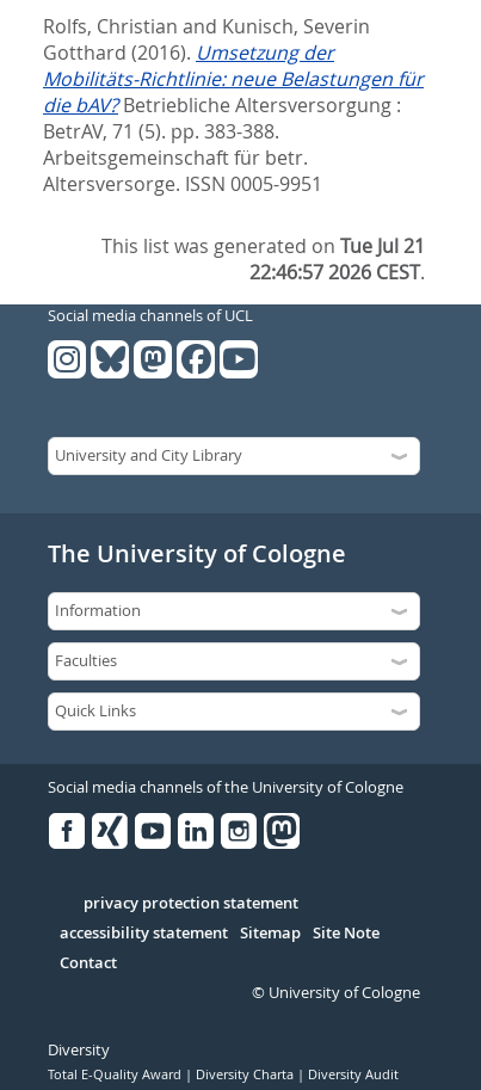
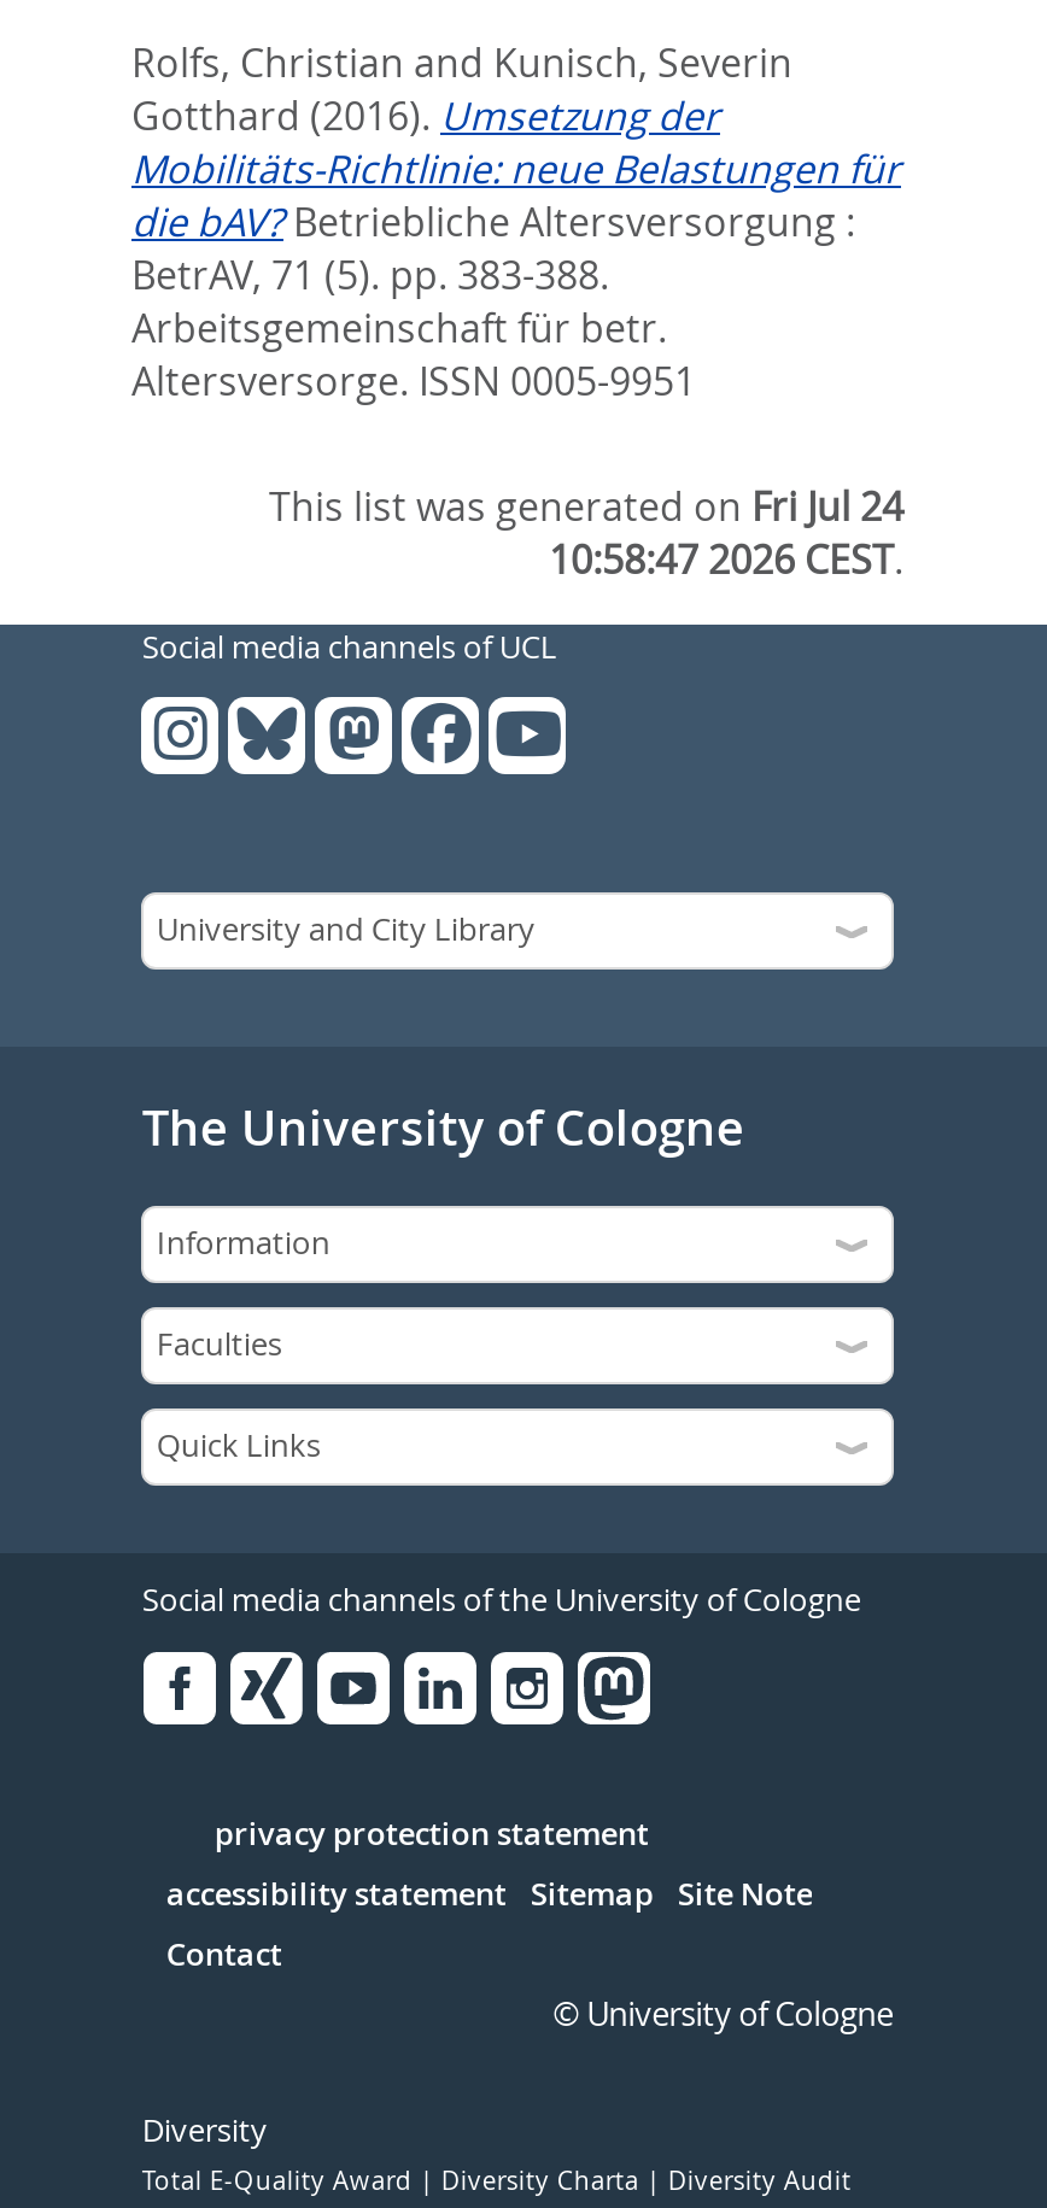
- This list was generated on Tue Jul 21
+ This list was generated on Fri Jul 24

- 22:46:57 2026 CEST.
+ 10:58:47 2026 CEST.
